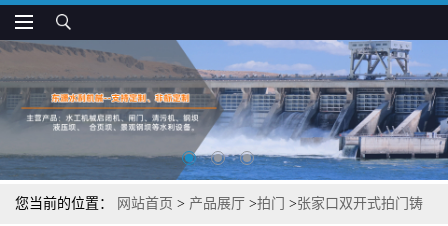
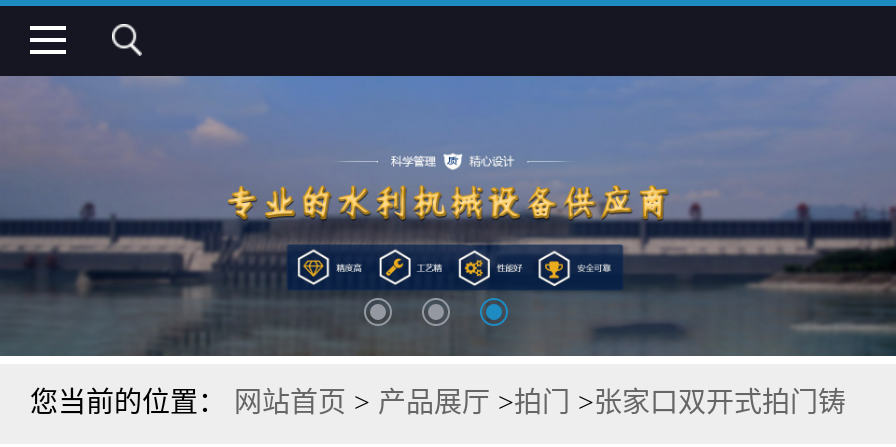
- [image]
+ [image]
